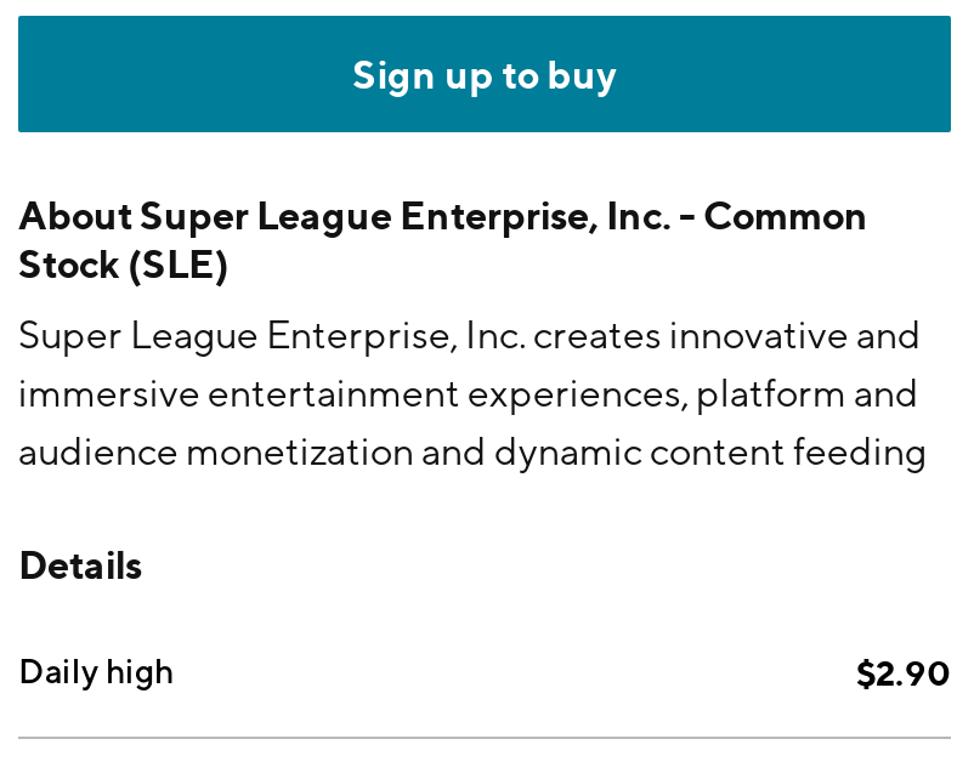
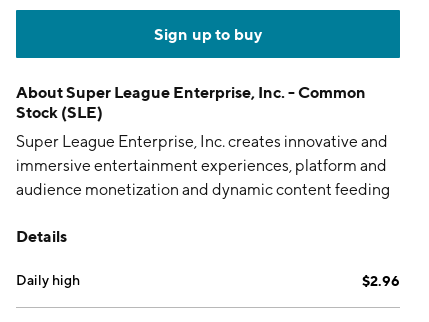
- $2.90
+ $2.96
